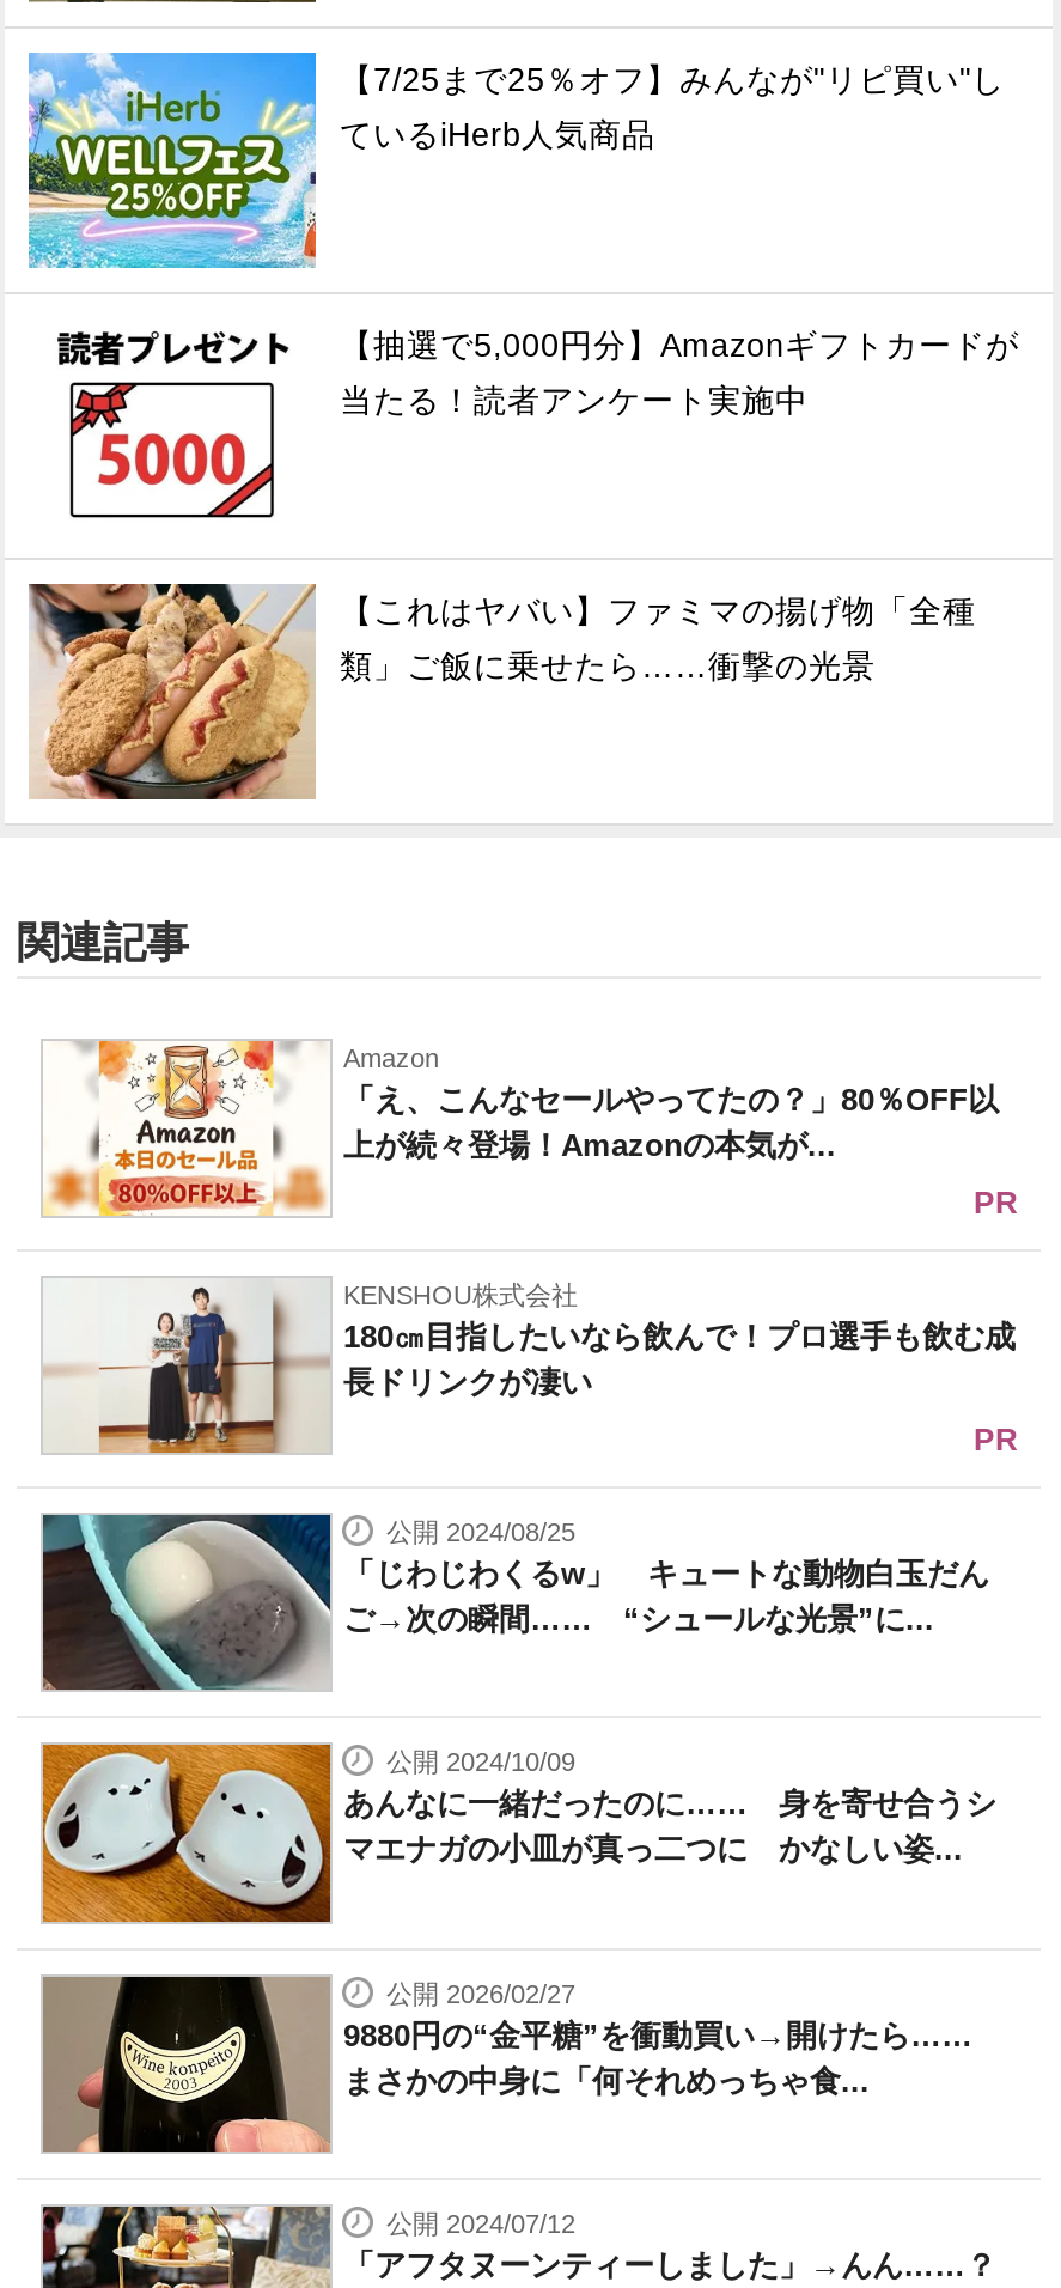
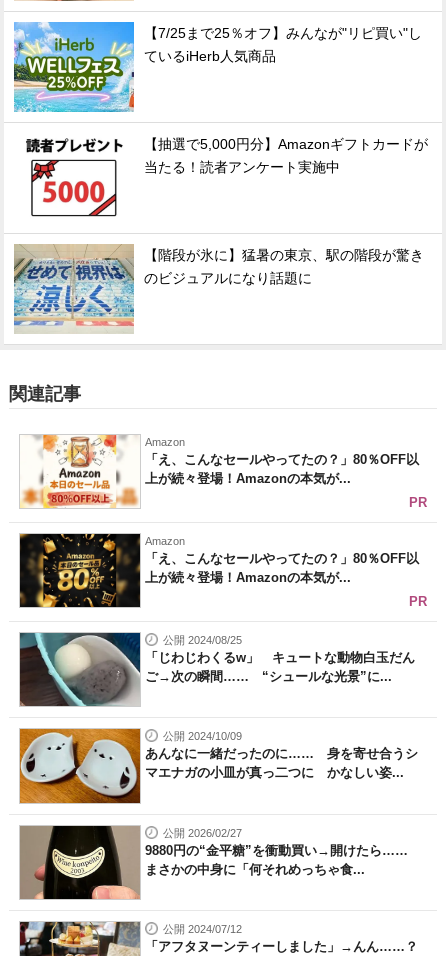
- [image]
- 【これはヤバい】ファミマの揚げ物「全種
+ [image]
+ 【階段が氷に】猛暑の東京、駅の階段が驚き

- 類」ご飯に乗せたら……衝撃の光景
+ のビジュアルになり話題に

- [image]
- KENSHOU株式会社
- 180㎝目指したいなら飲んで！プロ選手も飲む成
- 長ドリンクが凄い
+ [image]
+ Amazon
+ 「え、こんなセールやってたの？」80％OFF以
+ 上が続々登場！Amazonの本気が...
